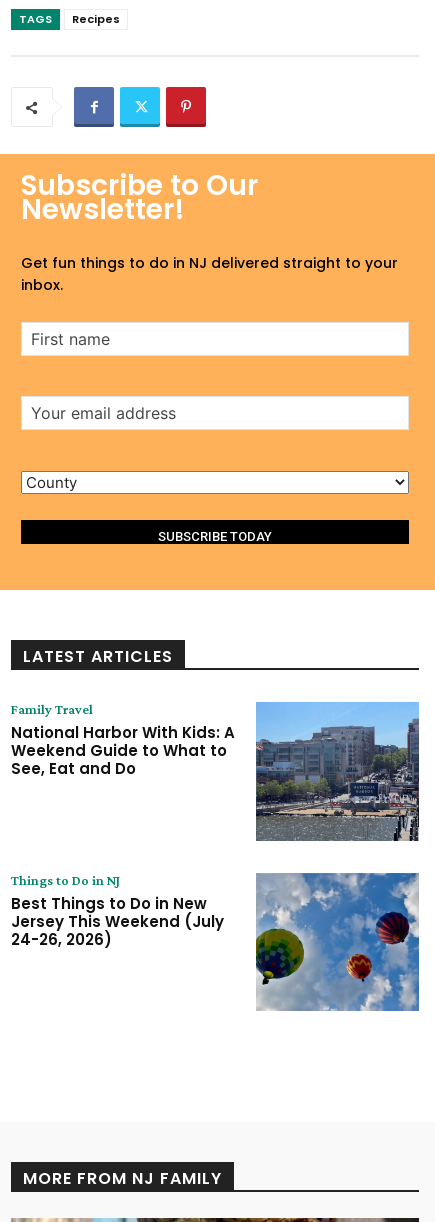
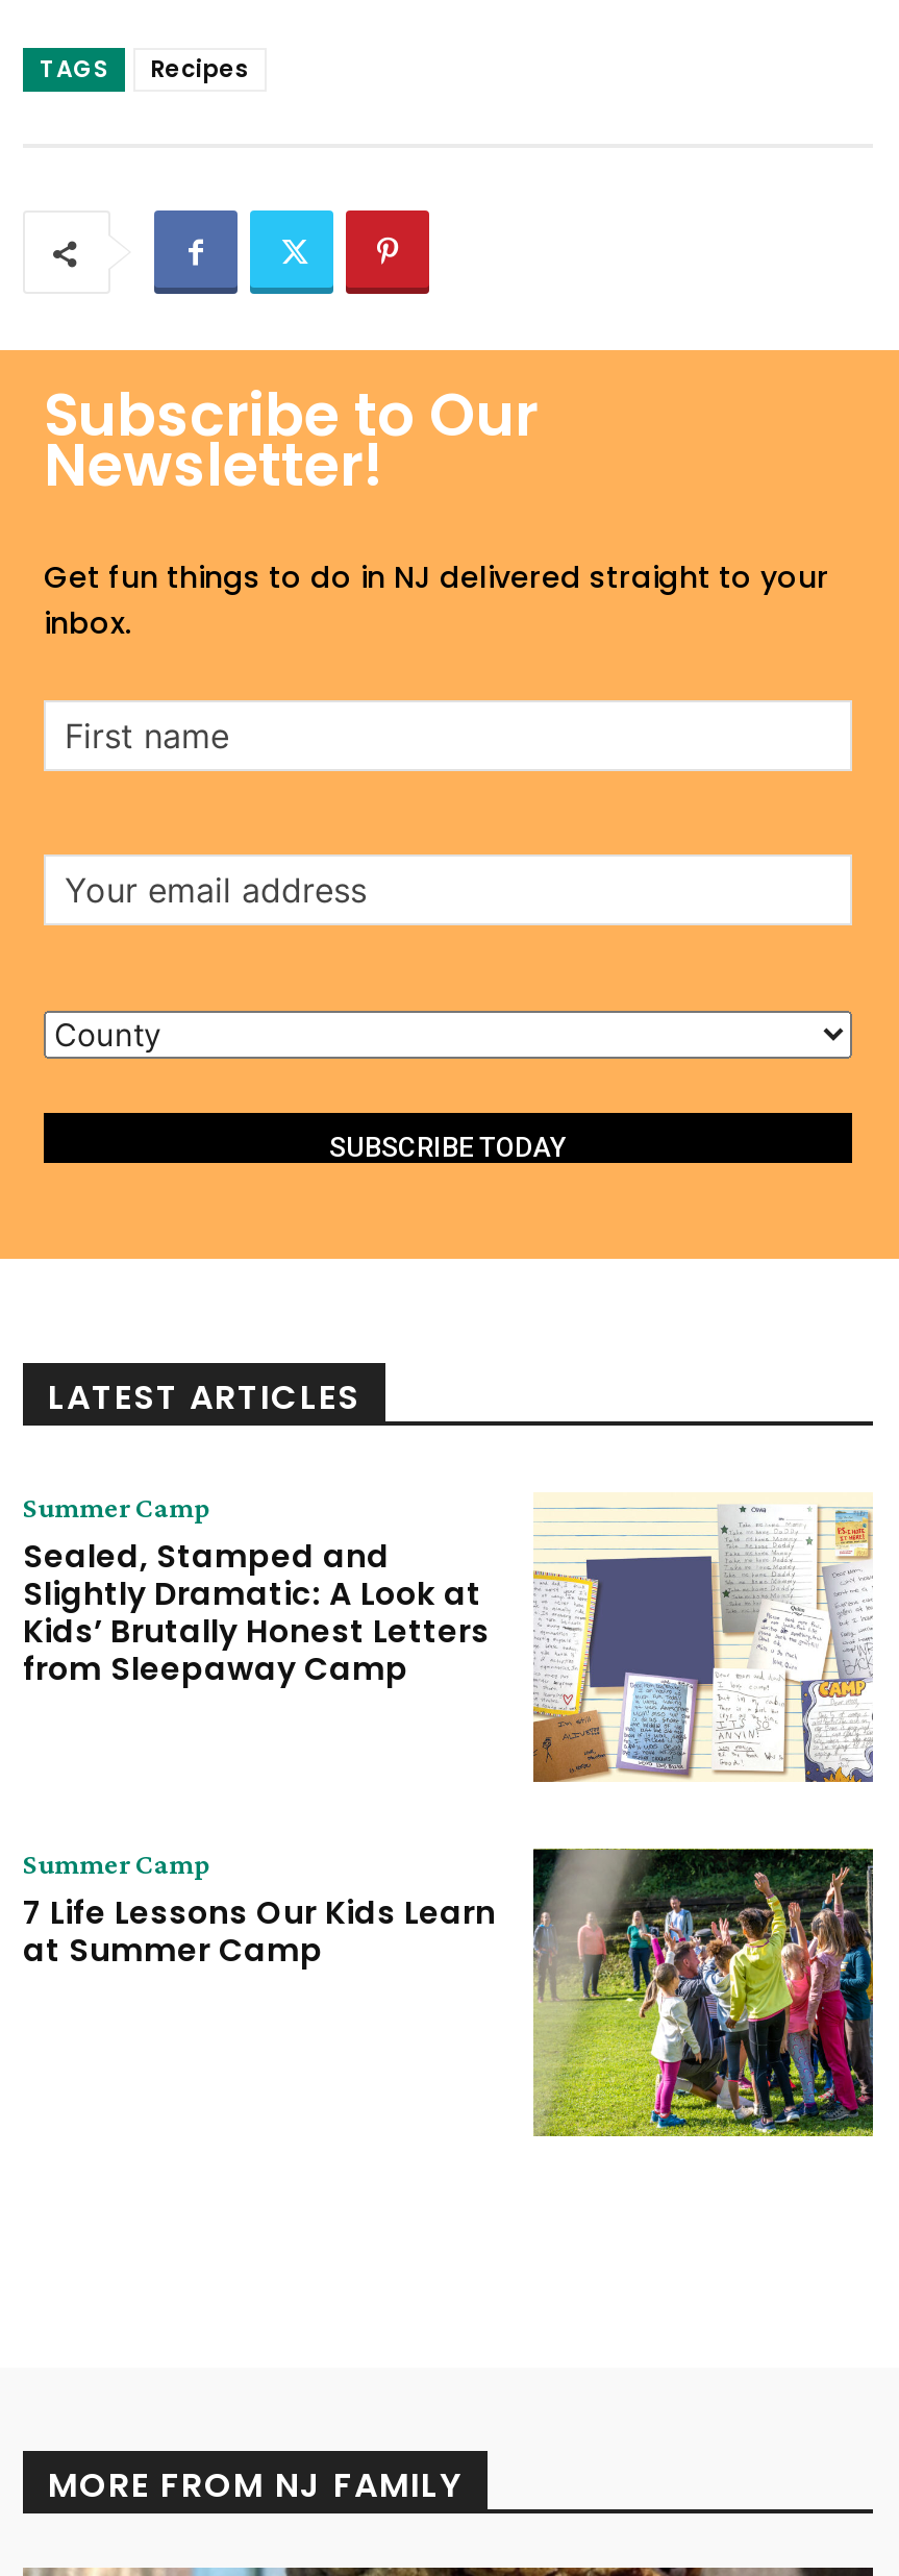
- [image]
- Family Travel
- National Harbor With Kids: A
- Weekend Guide to What to
- See, Eat and Do
+ [image]
+ Summer Camp
+ Sealed, Stamped and
+ Slightly Dramatic: A Look at
+ Kids’ Brutally Honest Letters
+ from Sleepaway Camp

- [image]
- Things to Do in NJ
- Best Things to Do in New
- Jersey This Weekend (July
- 24-26, 2026)
+ [image]
+ Summer Camp
+ 7 Life Lessons Our Kids Learn
+ at Summer Camp
